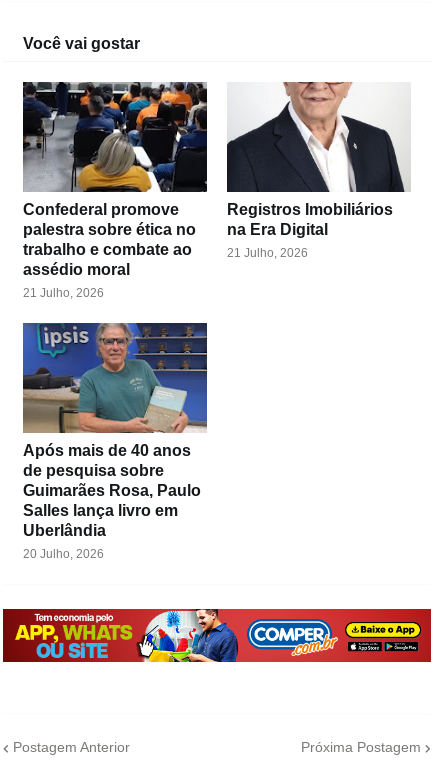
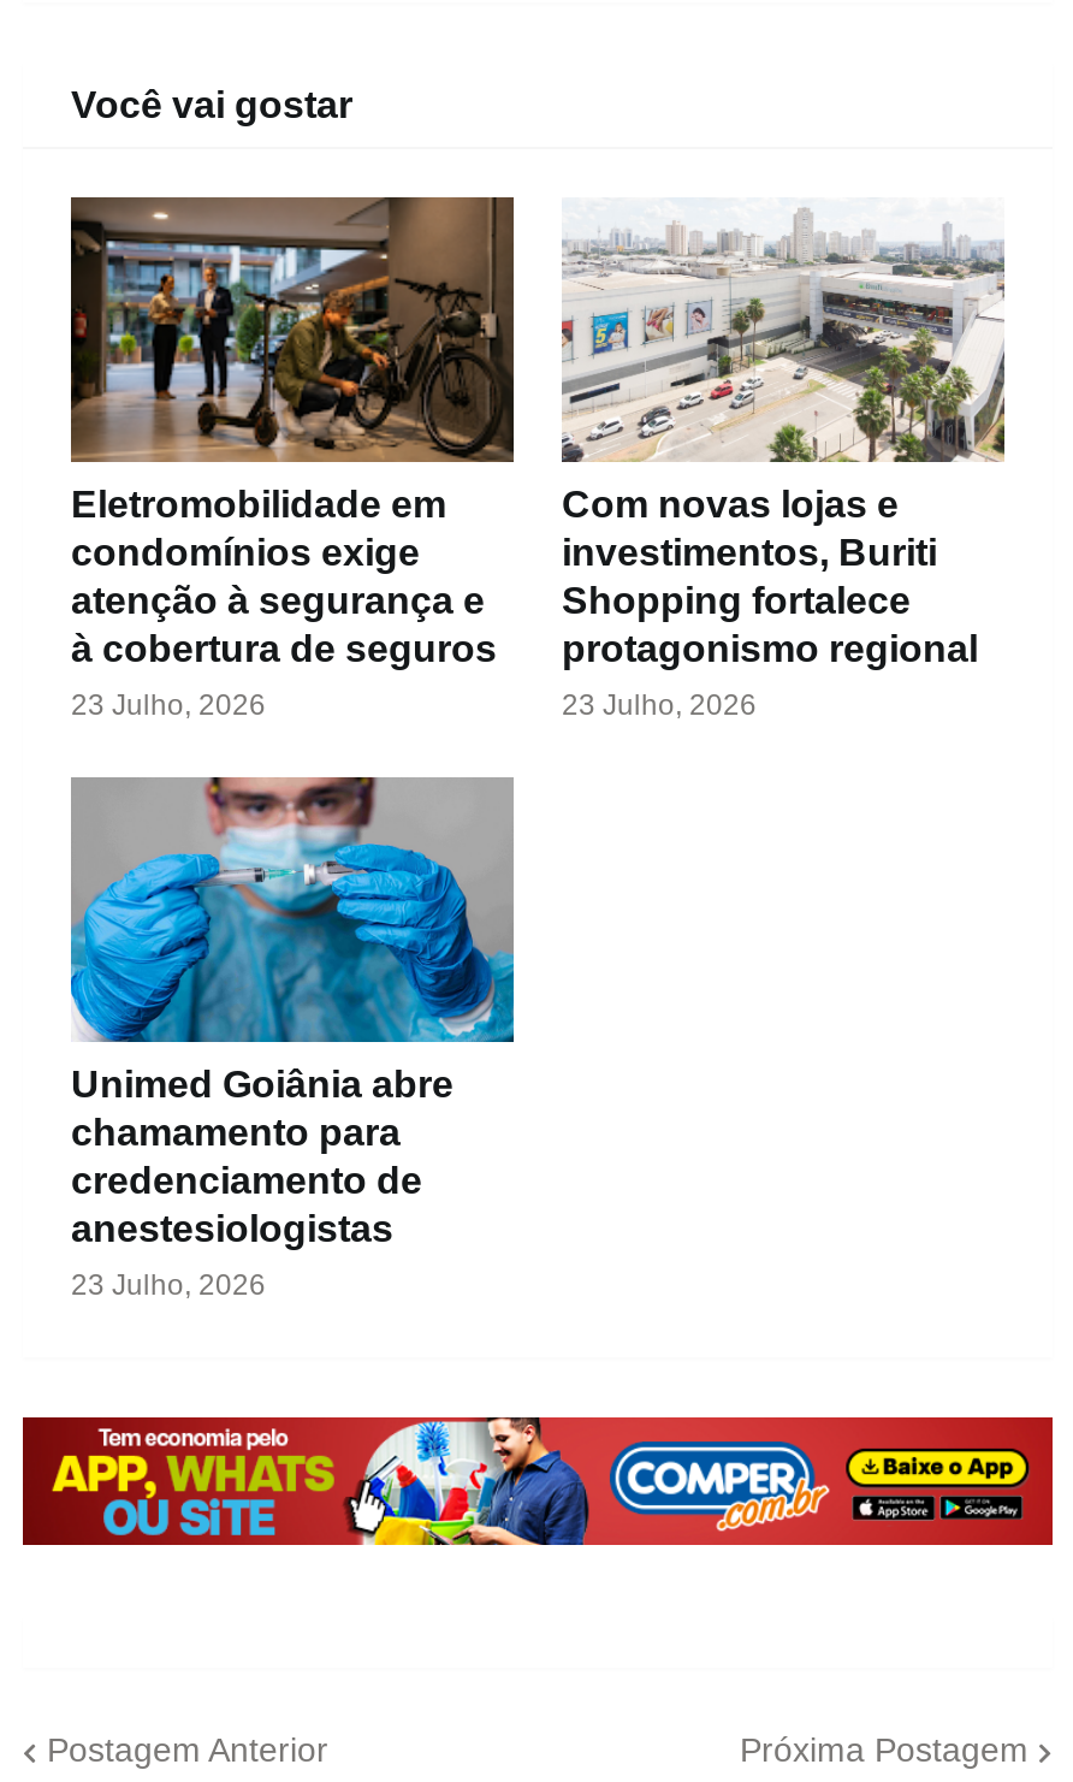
- [image]
- Confederal promove
- palestra sobre ética no
- trabalho e combate ao
- assédio moral
+ [image]
+ Eletromobilidade em
+ condomínios exige
+ atenção à segurança e
+ à cobertura de seguros

- [image]
- Registros Imobiliários
- na Era Digital
+ [image]
+ Com novas lojas e
+ investimentos, Buriti
+ Shopping fortalece
+ protagonismo regional

- 21 Julho, 2026
+ 23 Julho, 2026

- 21 Julho, 2026
+ 23 Julho, 2026

- [image]
- Após mais de 40 anos
- de pesquisa sobre
- Guimarães Rosa, Paulo
- Salles lança livro em
- Uberlândia
+ [image]
+ Unimed Goiânia abre
+ chamamento para
+ credenciamento de
+ anestesiologistas

- 20 Julho, 2026
+ 23 Julho, 2026
